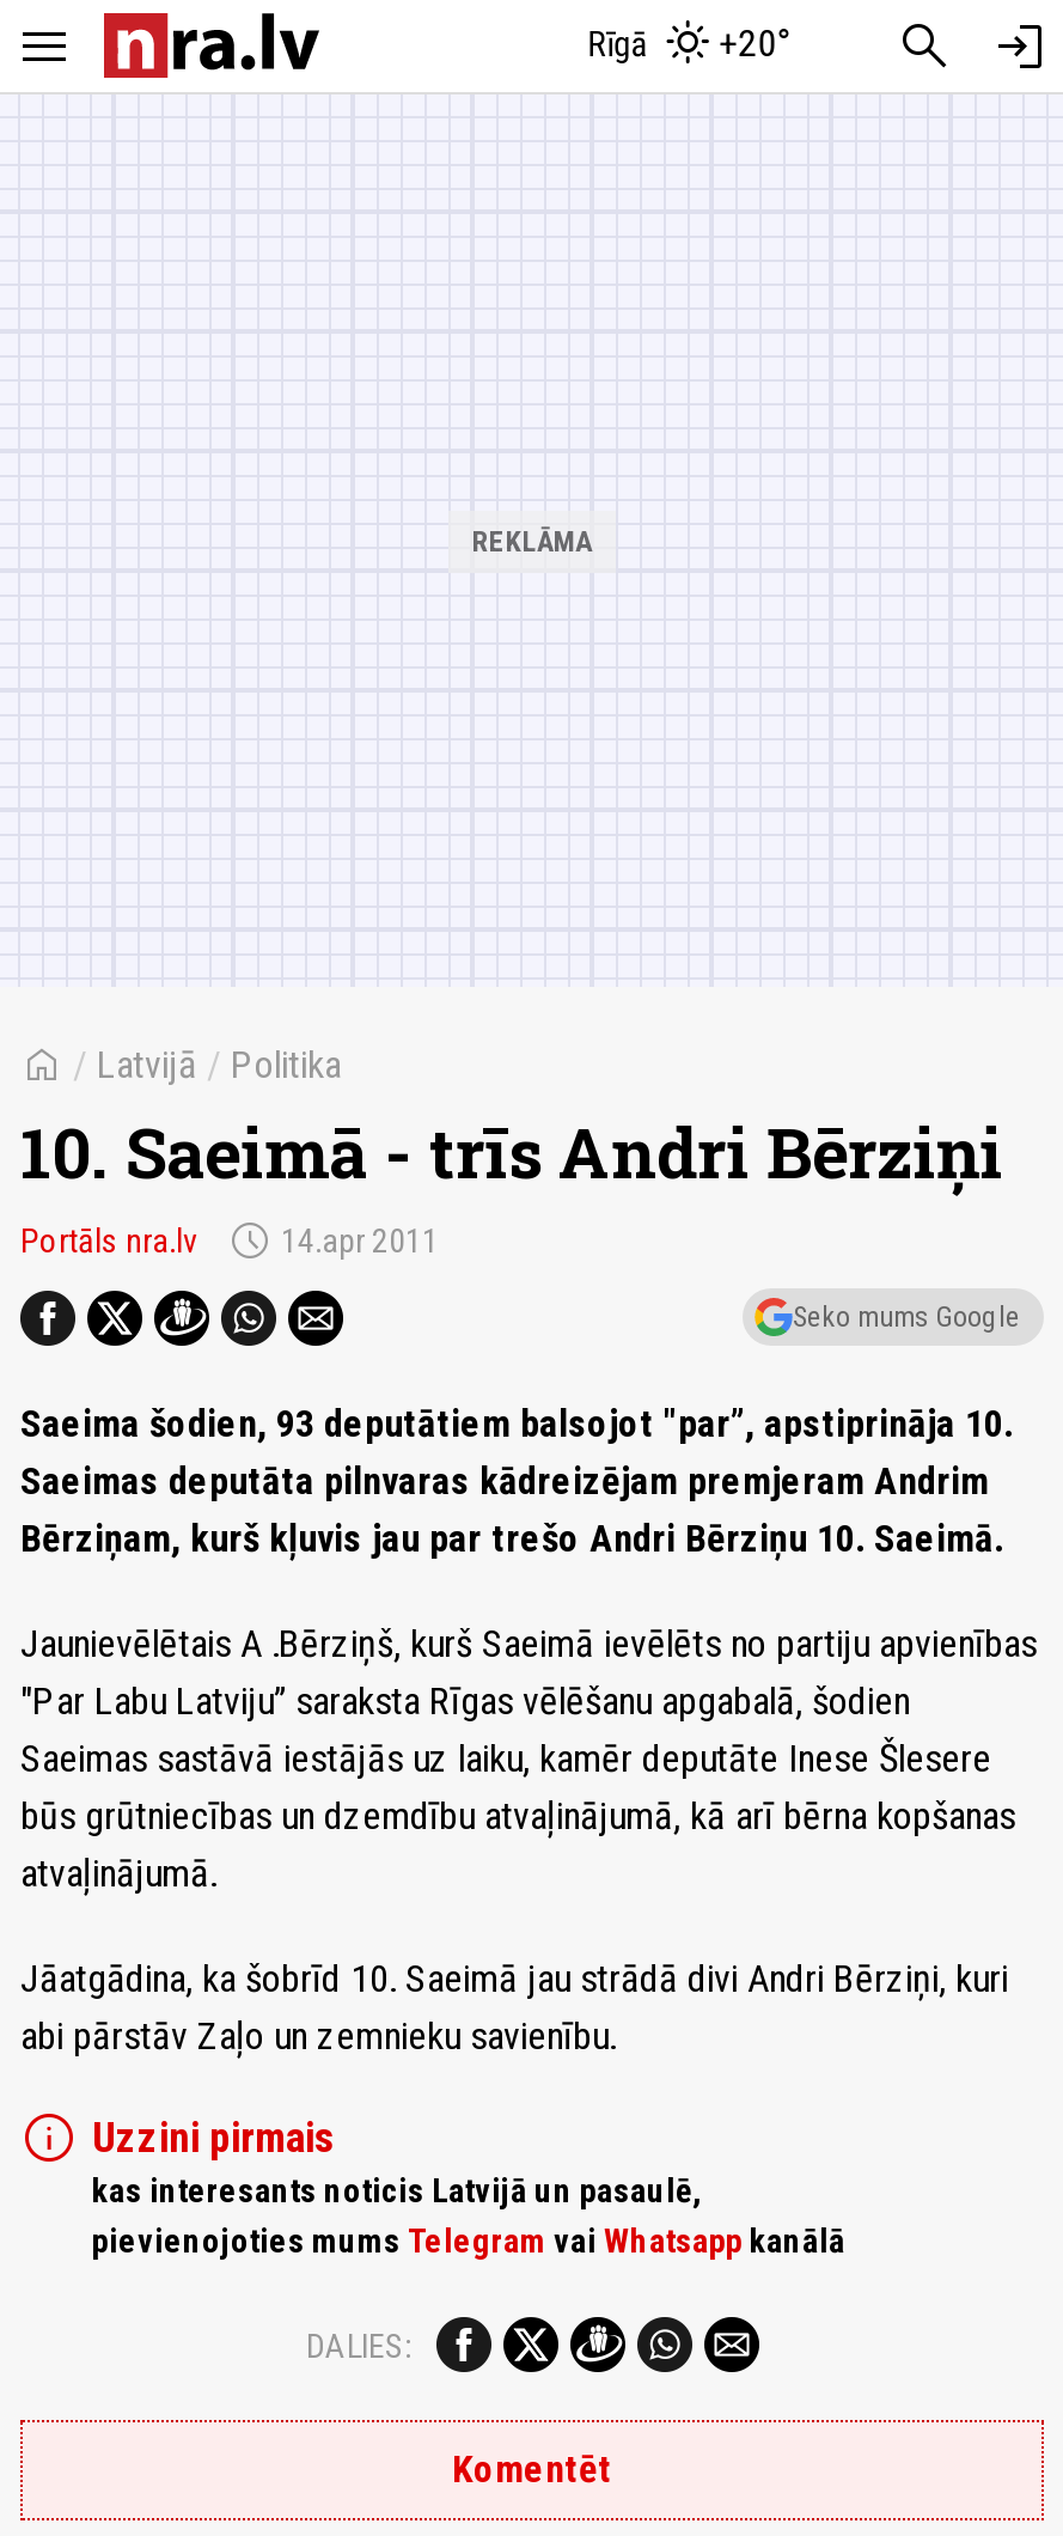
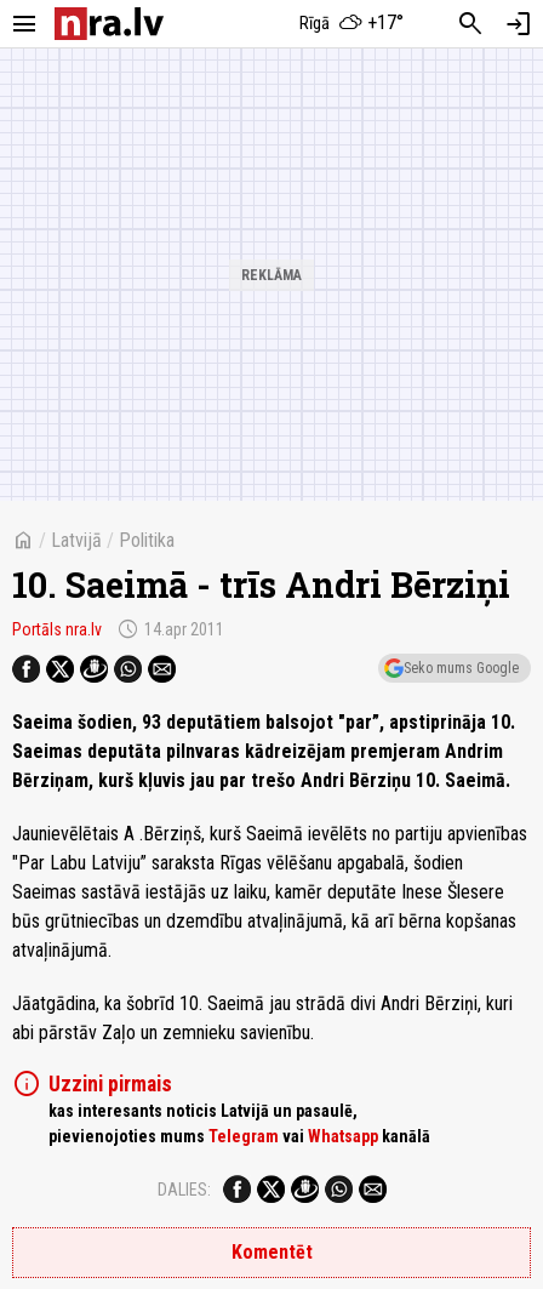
- Rīgā +20°
+ Rīgā +17°
